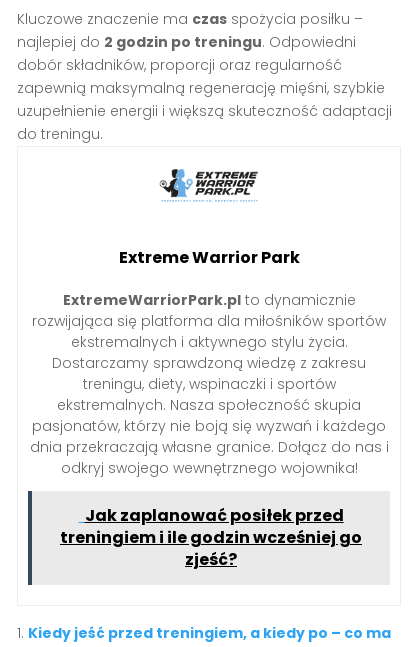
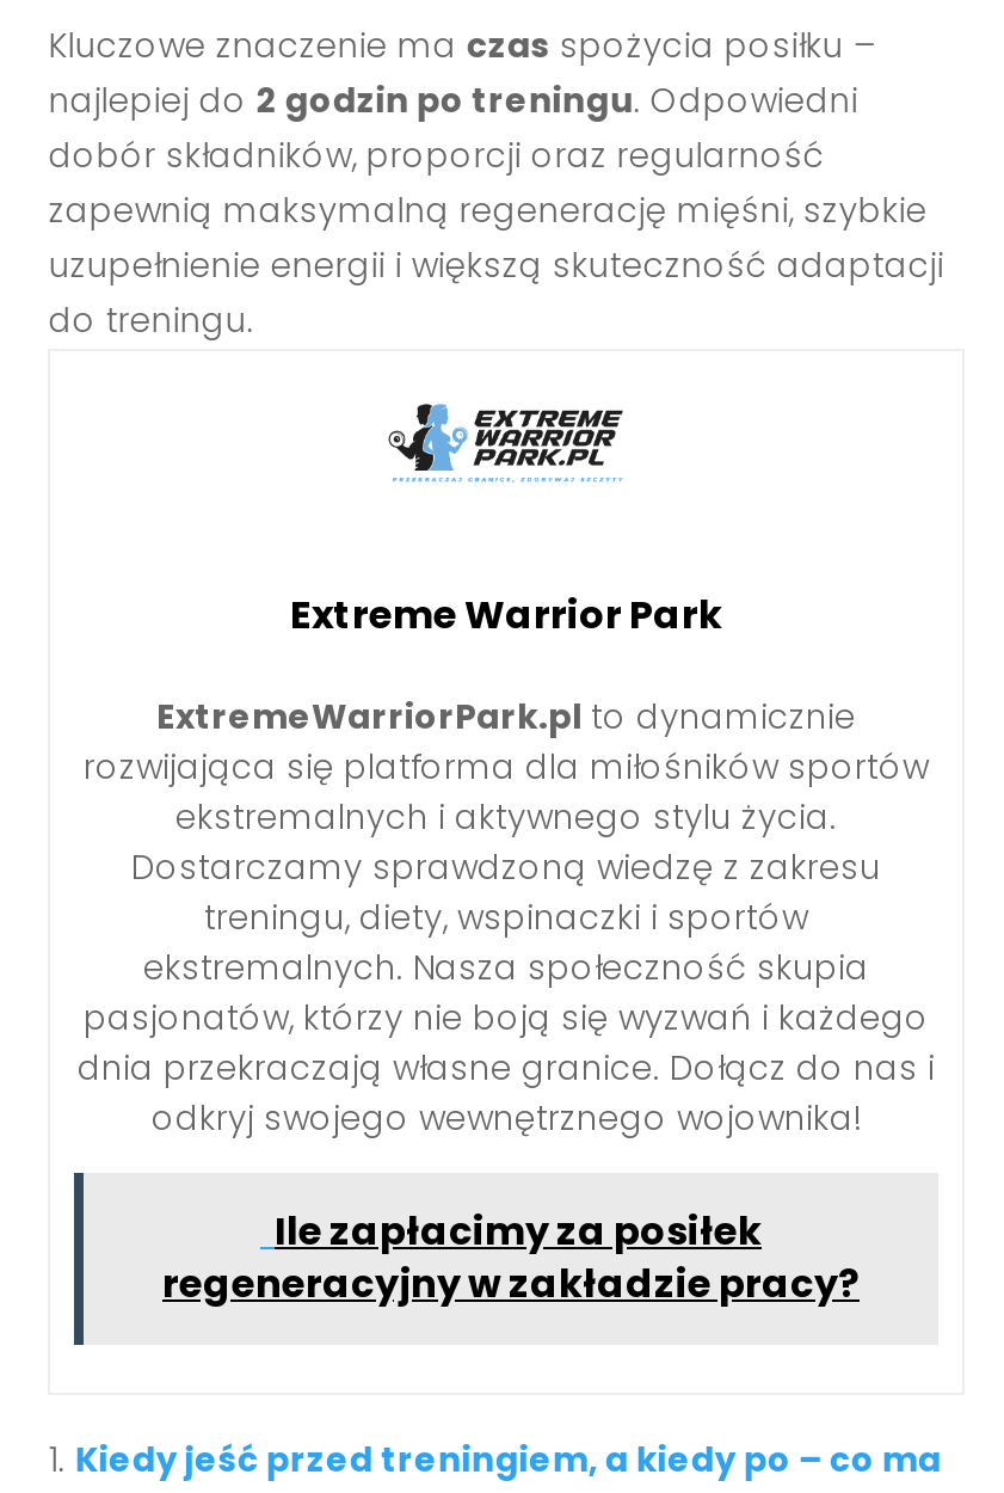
- Jak zaplanować posiłek przed
- treningiem i ile godzin wcześniej go
- zjeść?
+ Ile zapłacimy za posiłek
+ regeneracyjny w zakładzie pracy?
